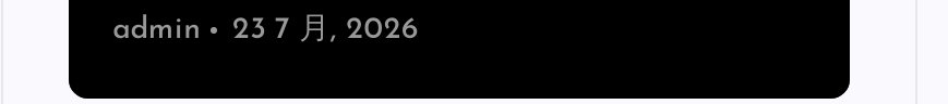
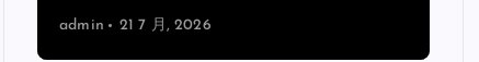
- admin 23 7 月, 2026
+ admin 21 7 月, 2026
